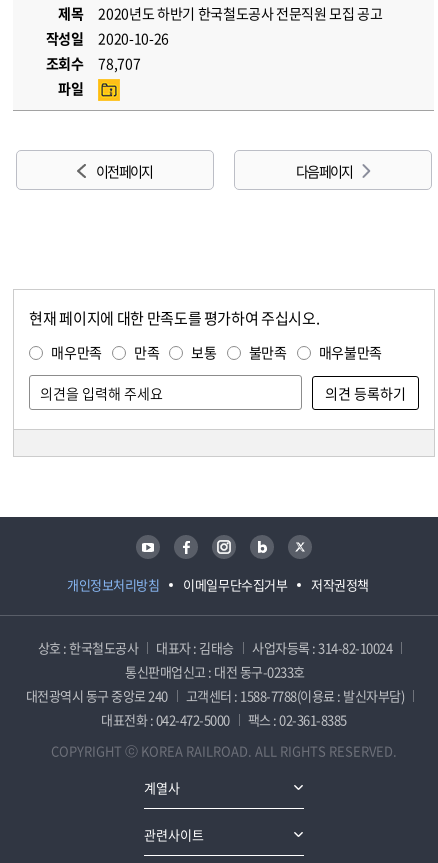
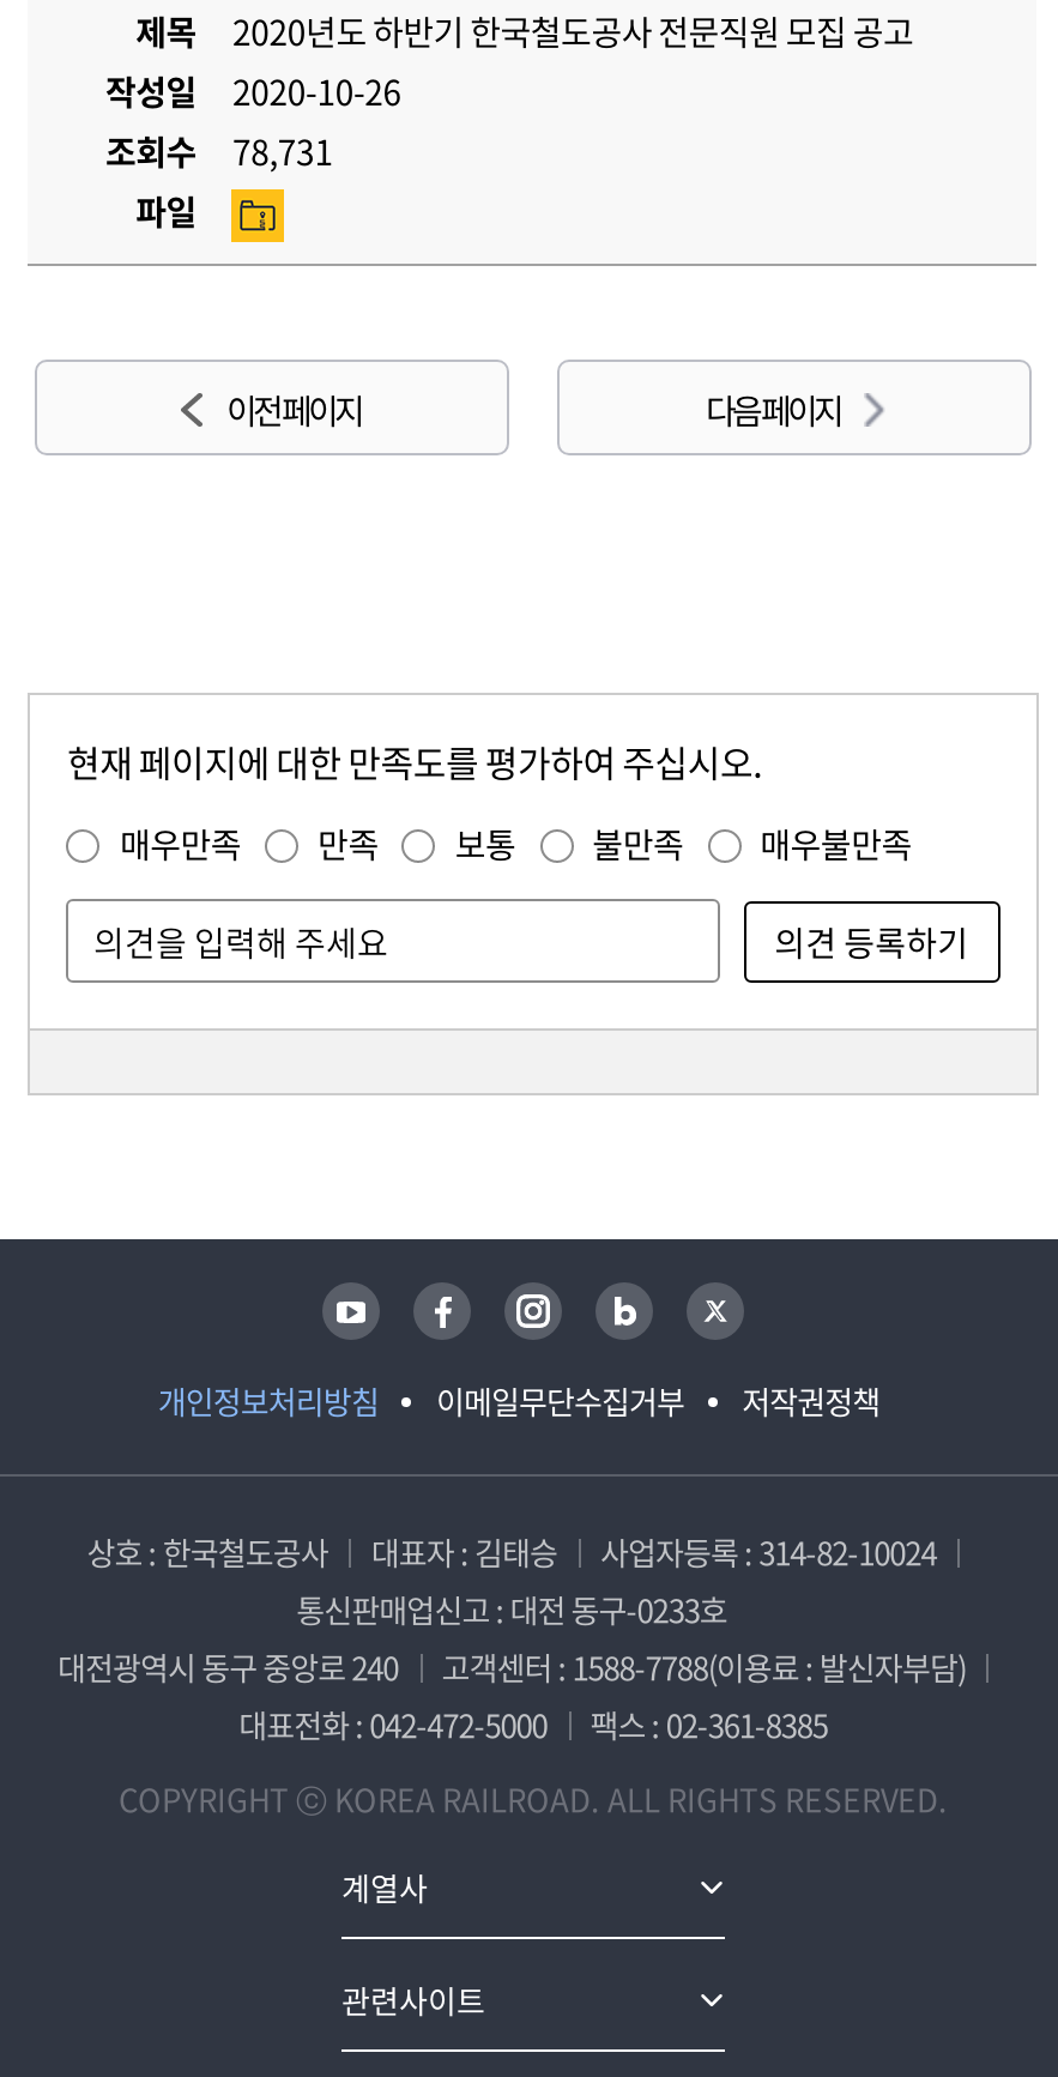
- 조회수 78,707
+ 조회수 78,731
